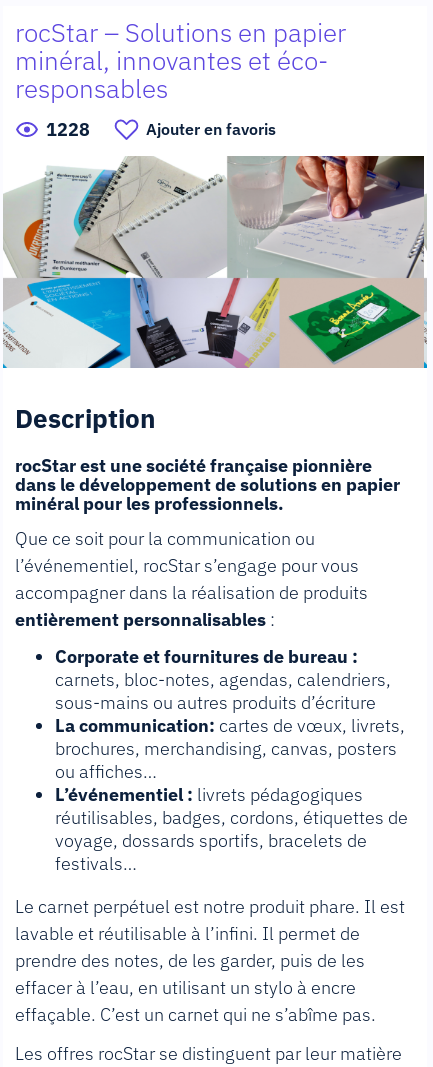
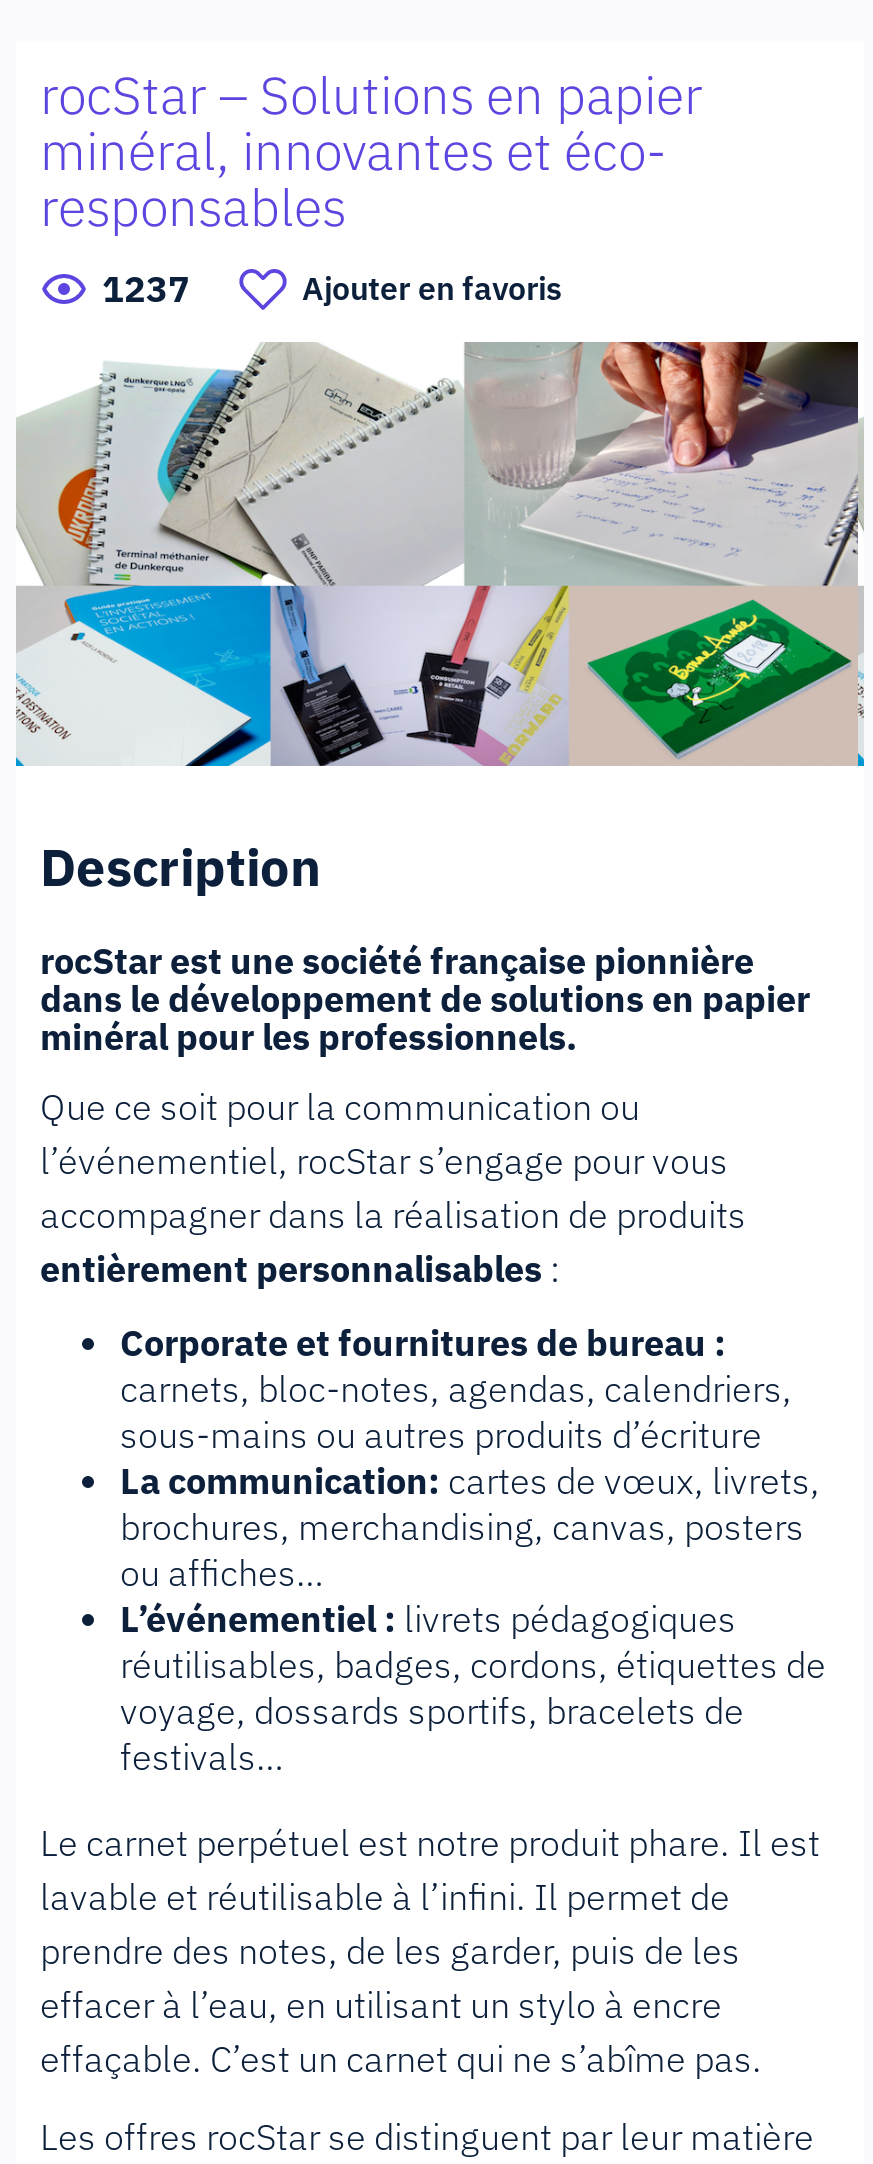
- 1228
+ 1237
